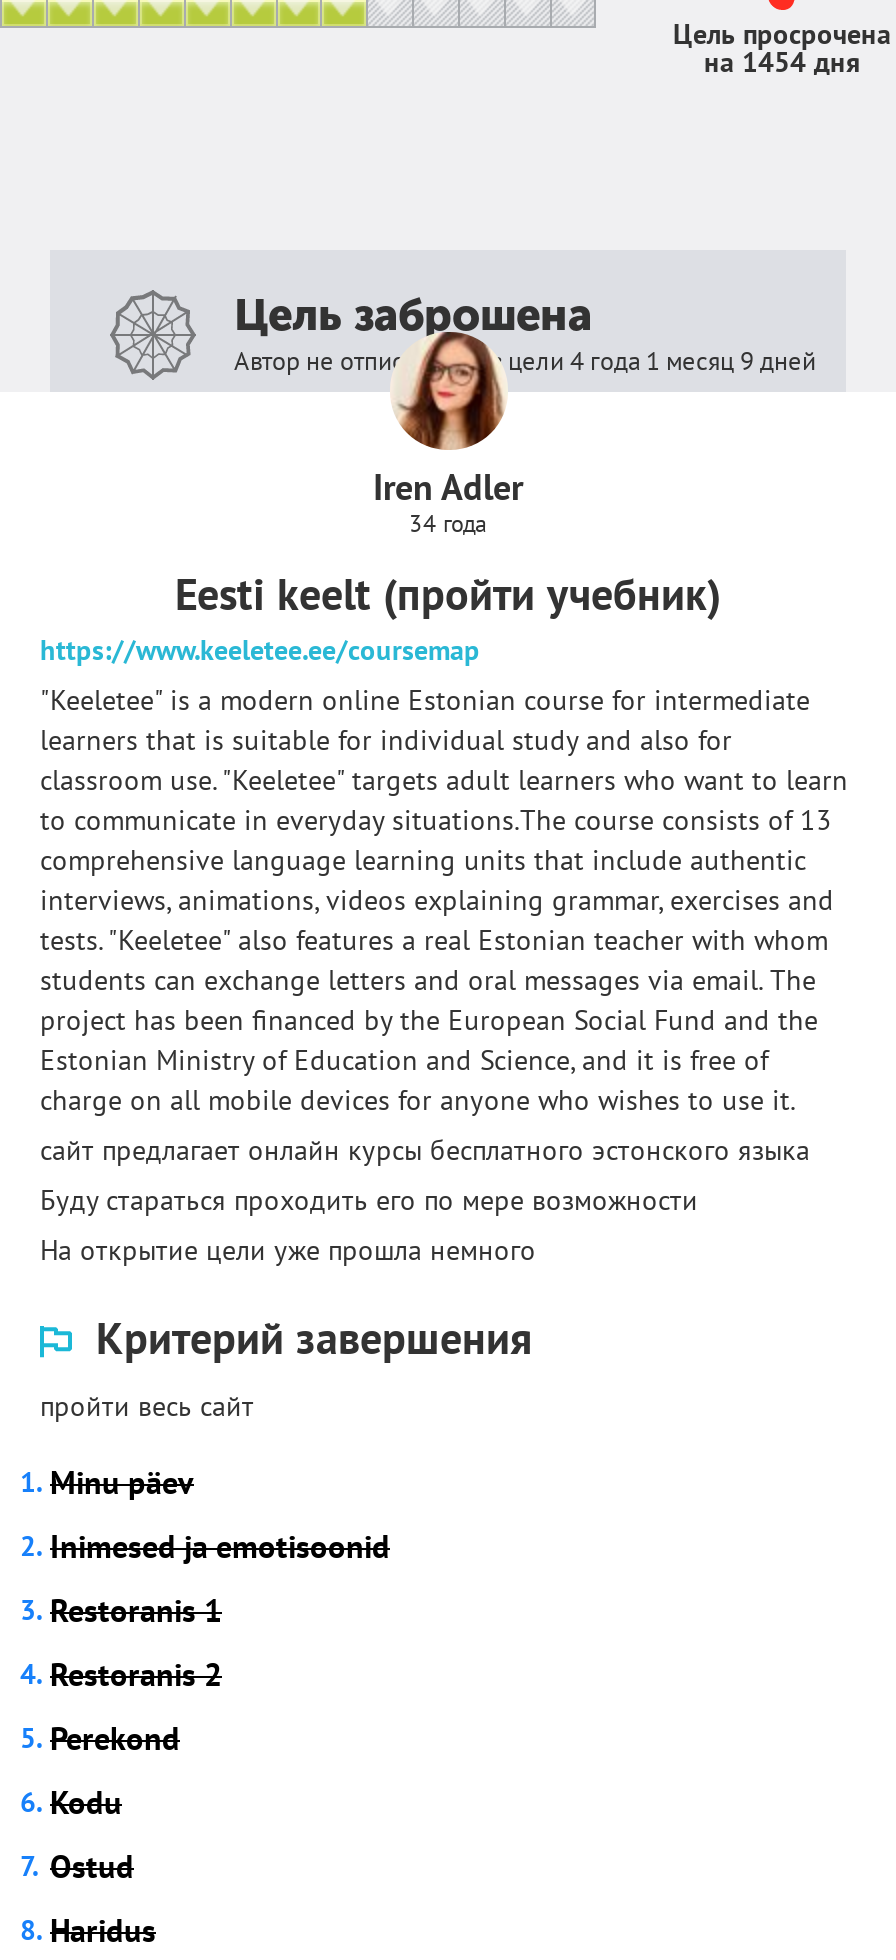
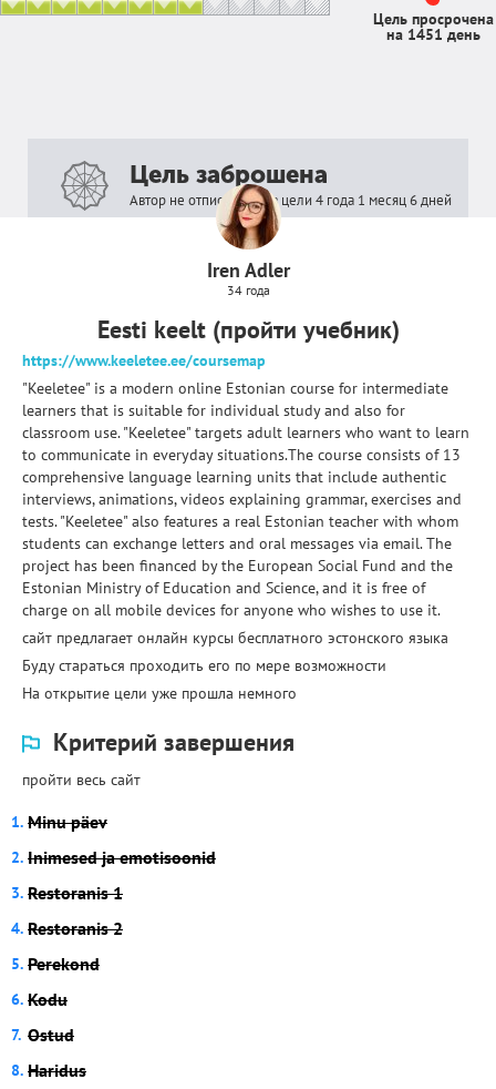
- на 1454 дня
+ на 1451 день

- Автор не отписывался в цели 4 года 1 месяц 9 дней
+ Автор не отписывался в цели 4 года 1 месяц 6 дней
